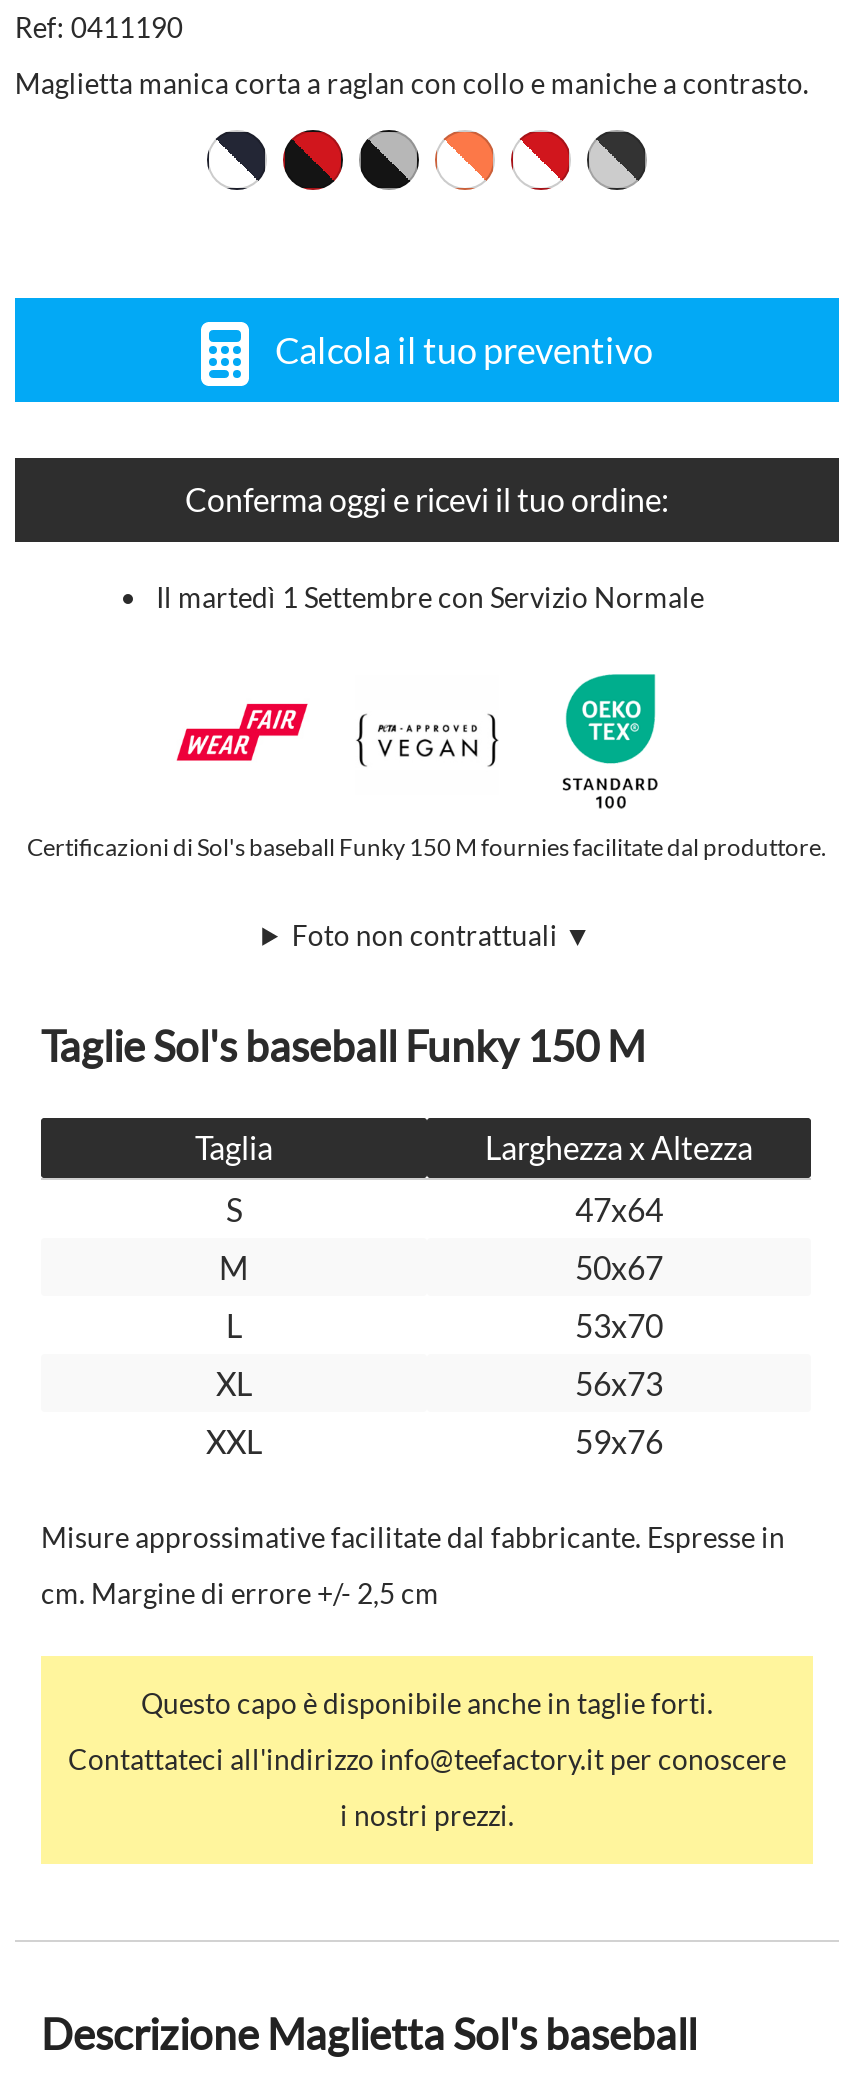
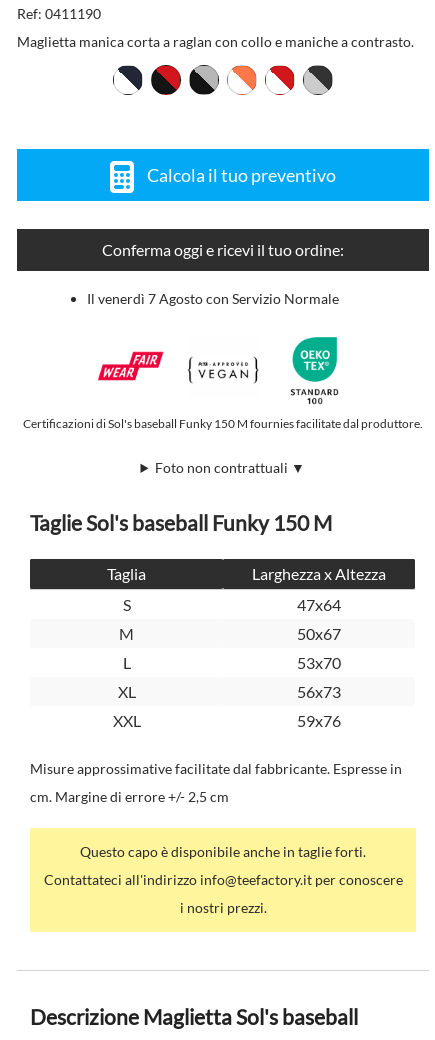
- Il martedì 1 Settembre con Servizio Normale
+ Il venerdì 7 Agosto con Servizio Normale
